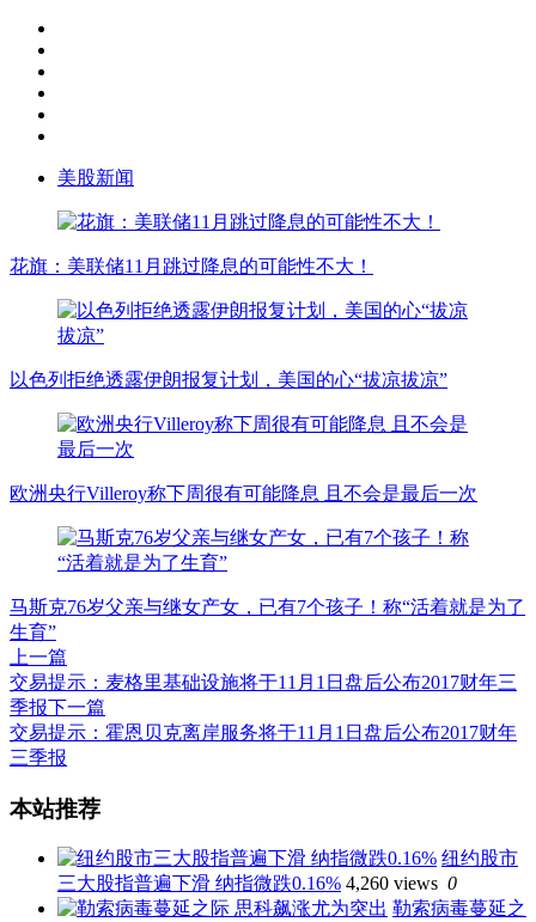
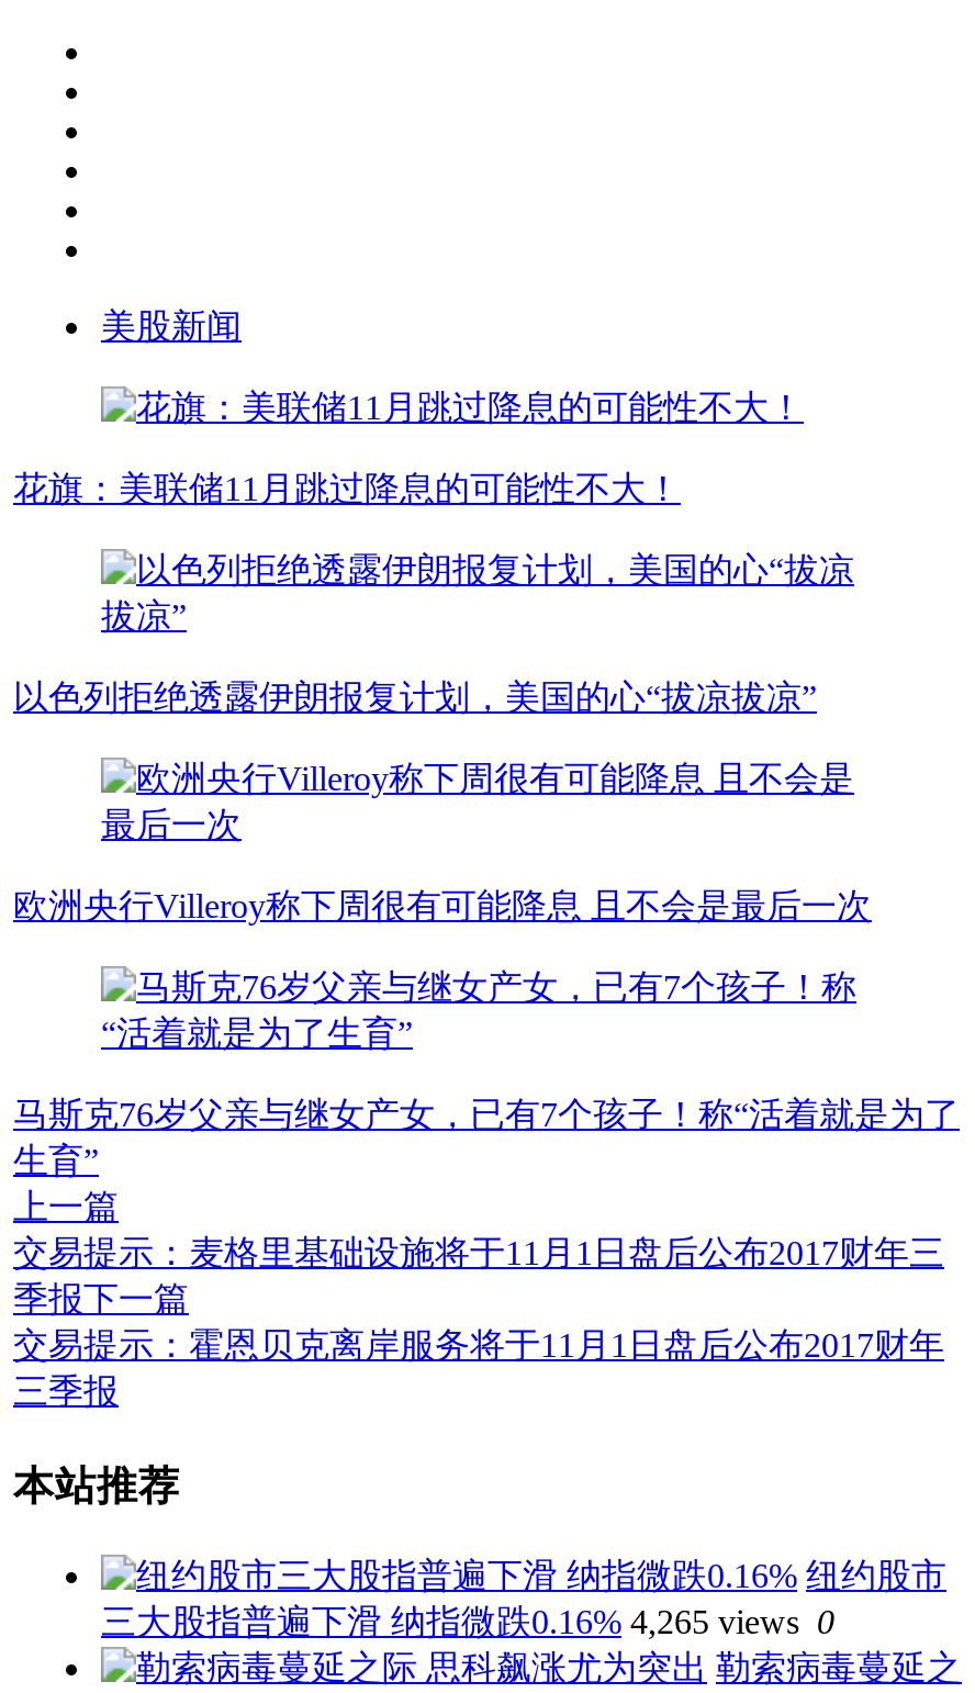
- 三大股指普遍下滑 纳指微跌0.16% 4,260 views 0
+ 三大股指普遍下滑 纳指微跌0.16% 4,265 views 0
